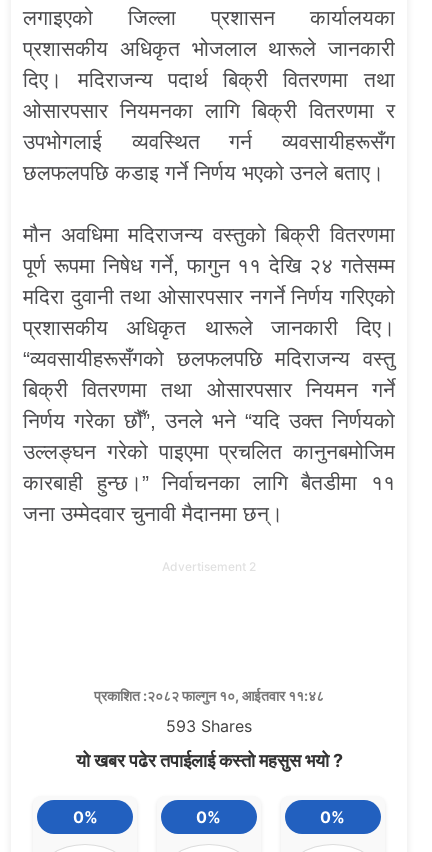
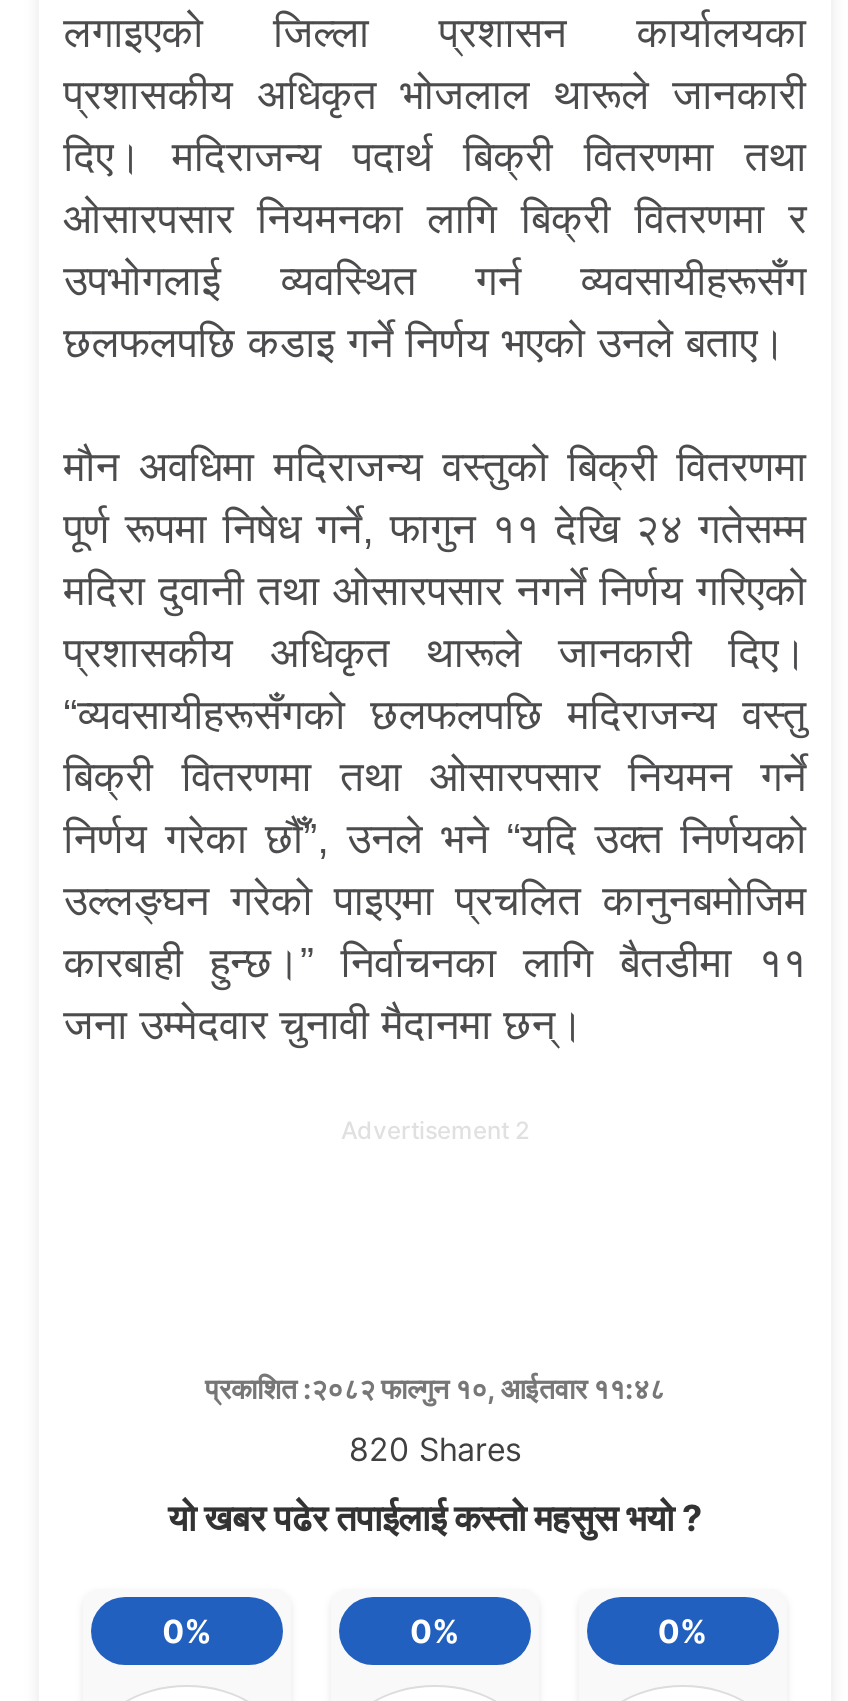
- 593 Shares
+ 820 Shares
